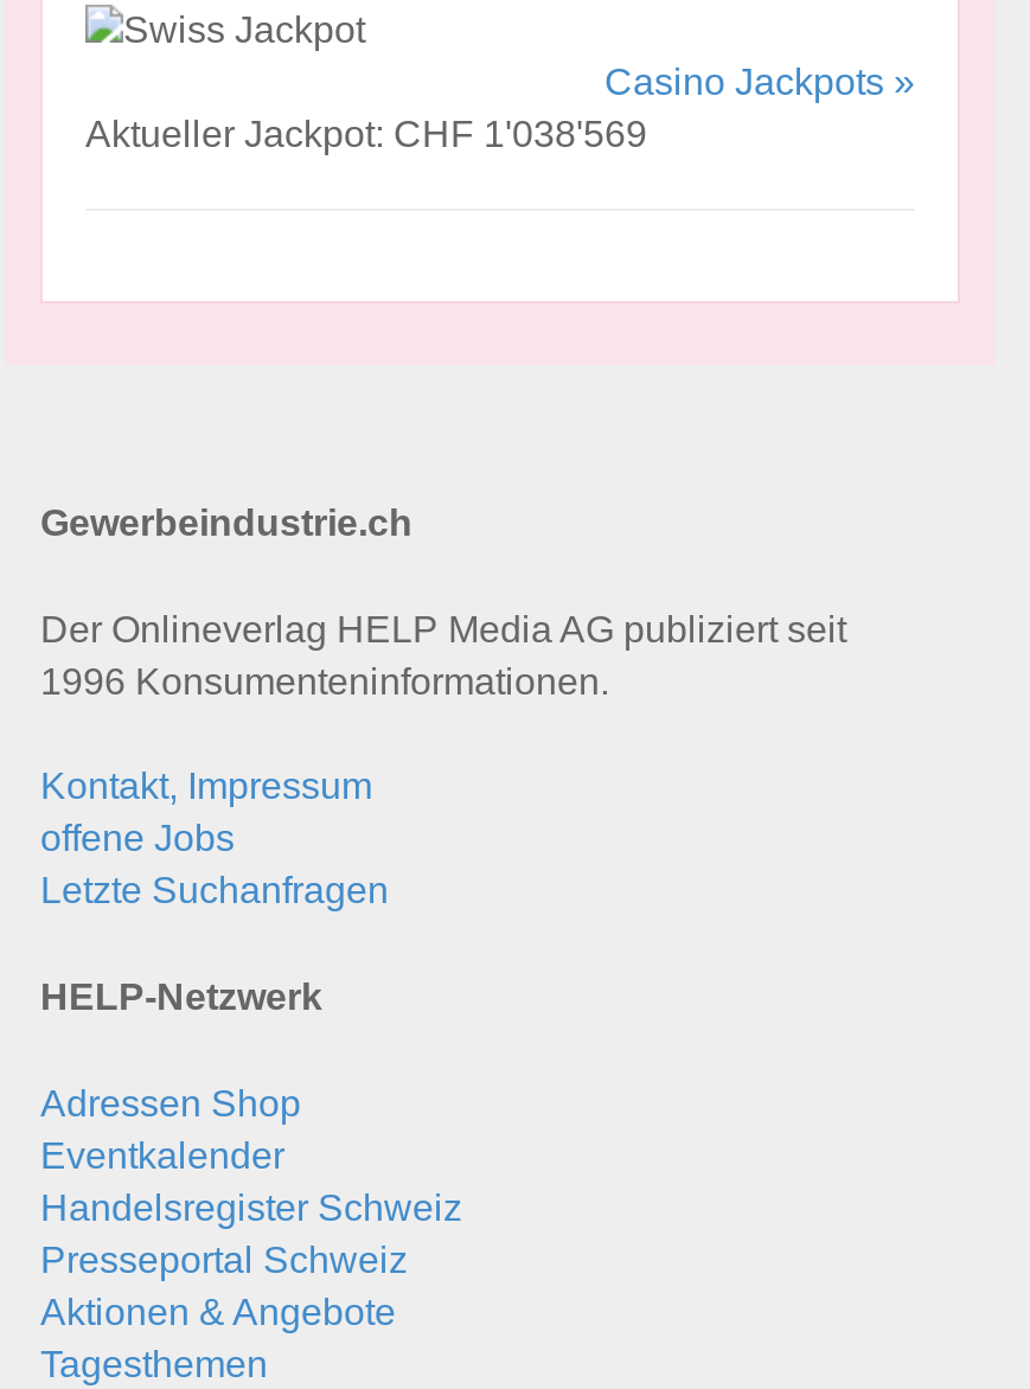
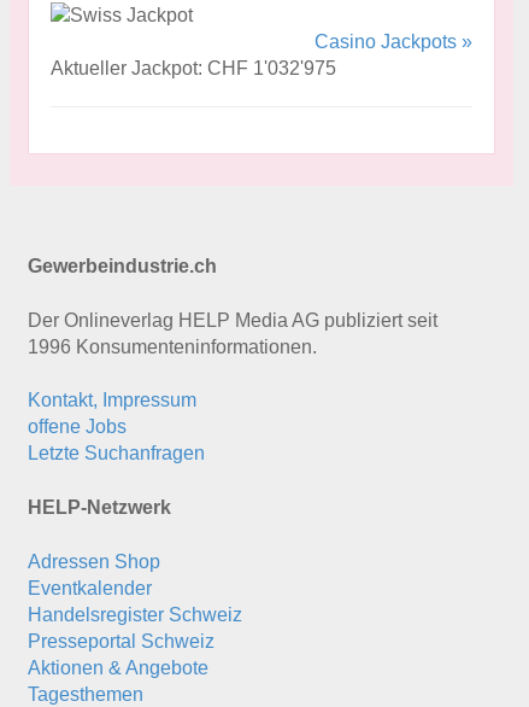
- Aktueller Jackpot: CHF 1'038'569
+ Aktueller Jackpot: CHF 1'032'975
